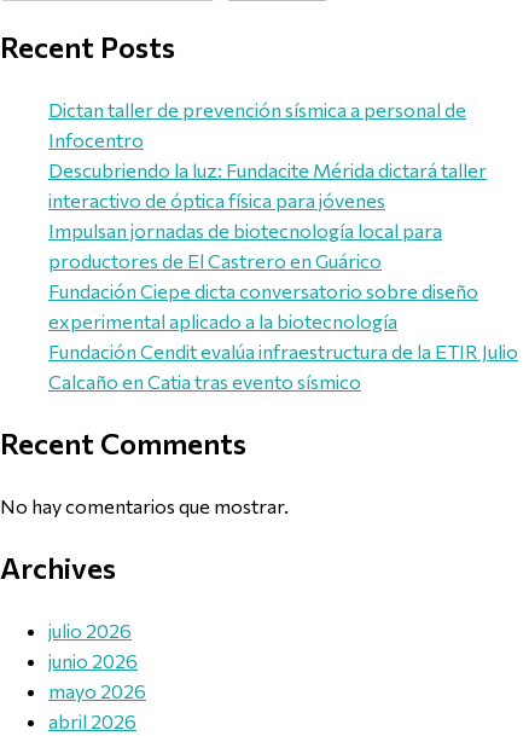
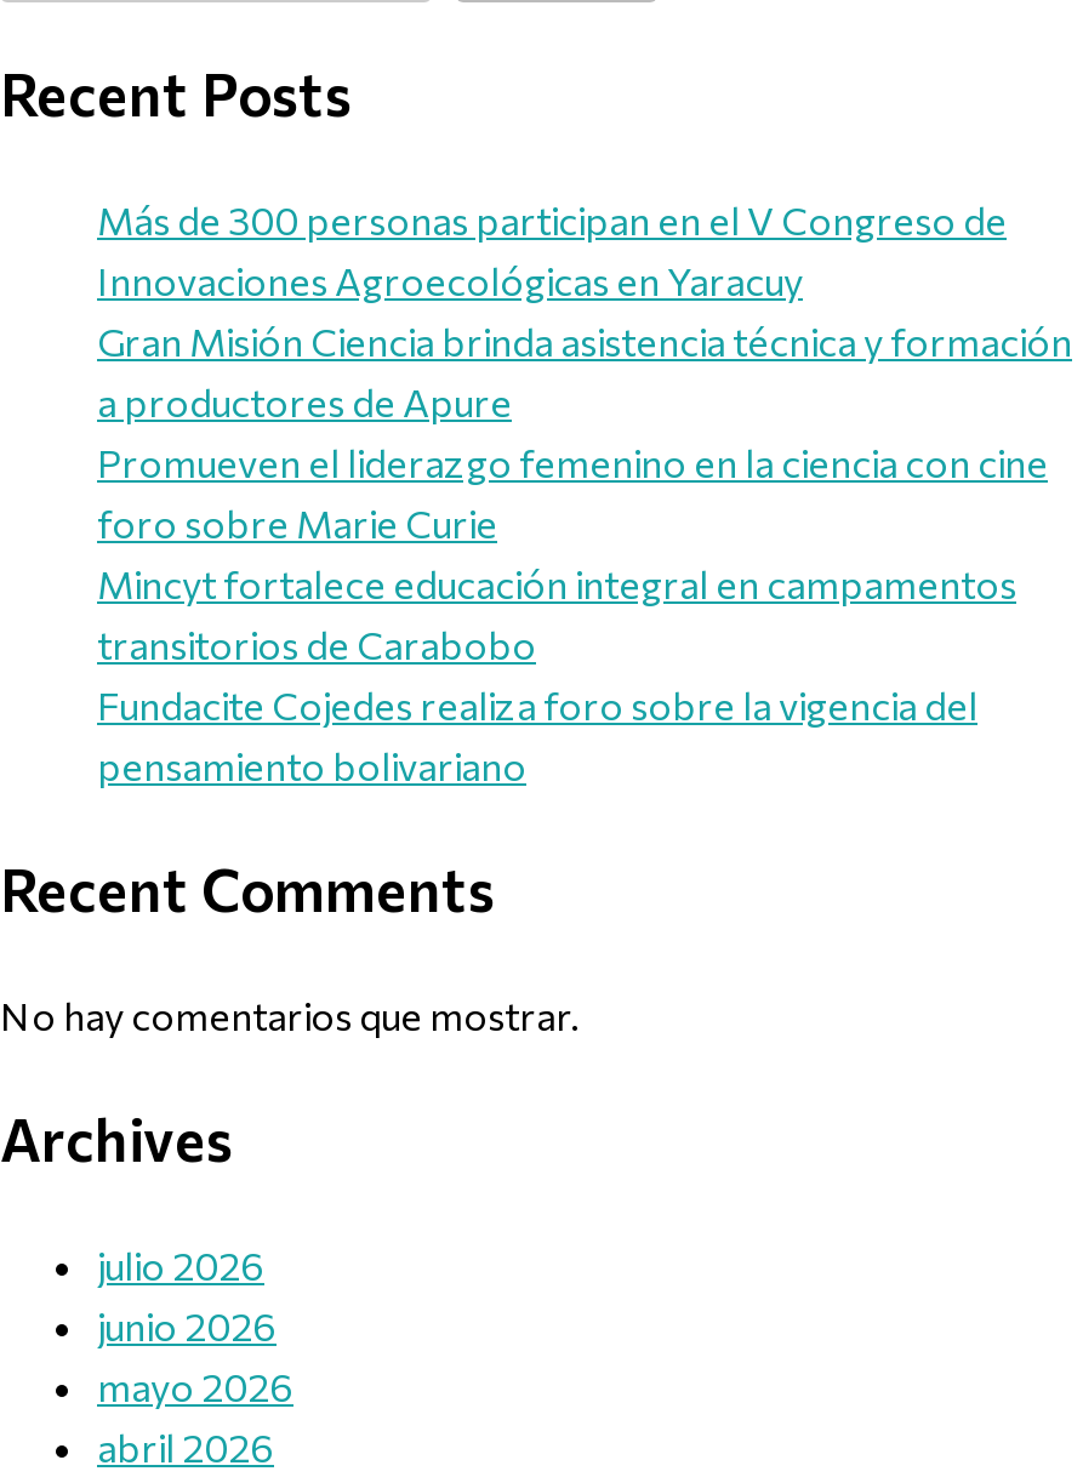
- Dictan taller de prevención sísmica a personal de
- Infocentro
- Descubriendo la luz: Fundacite Mérida dictará taller
- interactivo de óptica física para jóvenes
- Impulsan jornadas de biotecnología local para
- productores de El Castrero en Guárico
- Fundación Ciepe dicta conversatorio sobre diseño
- experimental aplicado a la biotecnología
- Fundación Cendit evalúa infraestructura de la ETIR Julio
- Calcaño en Catia tras evento sísmico
+ Más de 300 personas participan en el V Congreso de
+ Innovaciones Agroecológicas en Yaracuy
+ Gran Misión Ciencia brinda asistencia técnica y formación
+ a productores de Apure
+ Promueven el liderazgo femenino en la ciencia con cine
+ foro sobre Marie Curie
+ Mincyt fortalece educación integral en campamentos
+ transitorios de Carabobo
+ Fundacite Cojedes realiza foro sobre la vigencia del
+ pensamiento bolivariano
